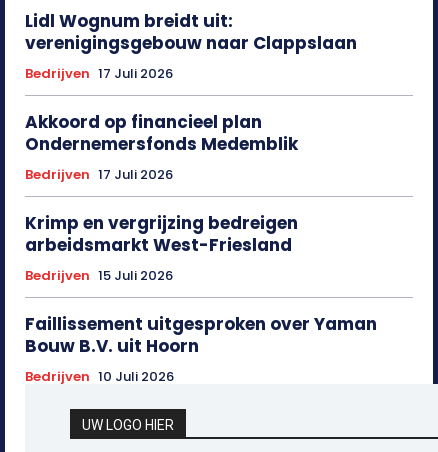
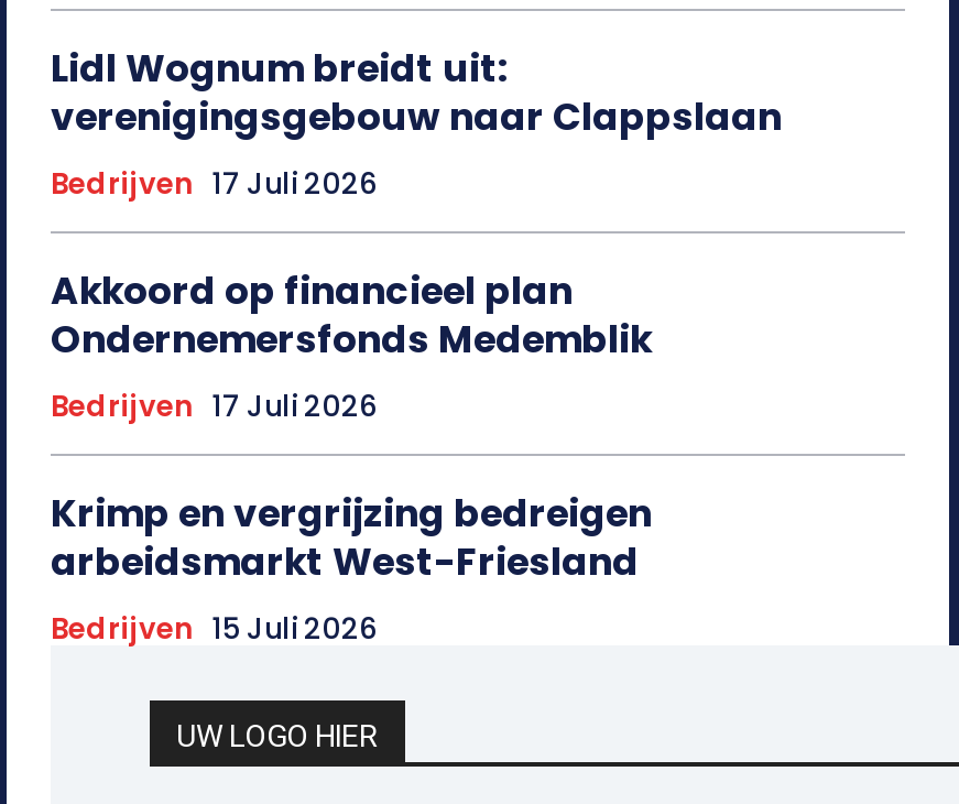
- Faillissement uitgesproken over Yaman
- Bouw B.V. uit Hoorn
- Bedrijven 10 Juli 2026
